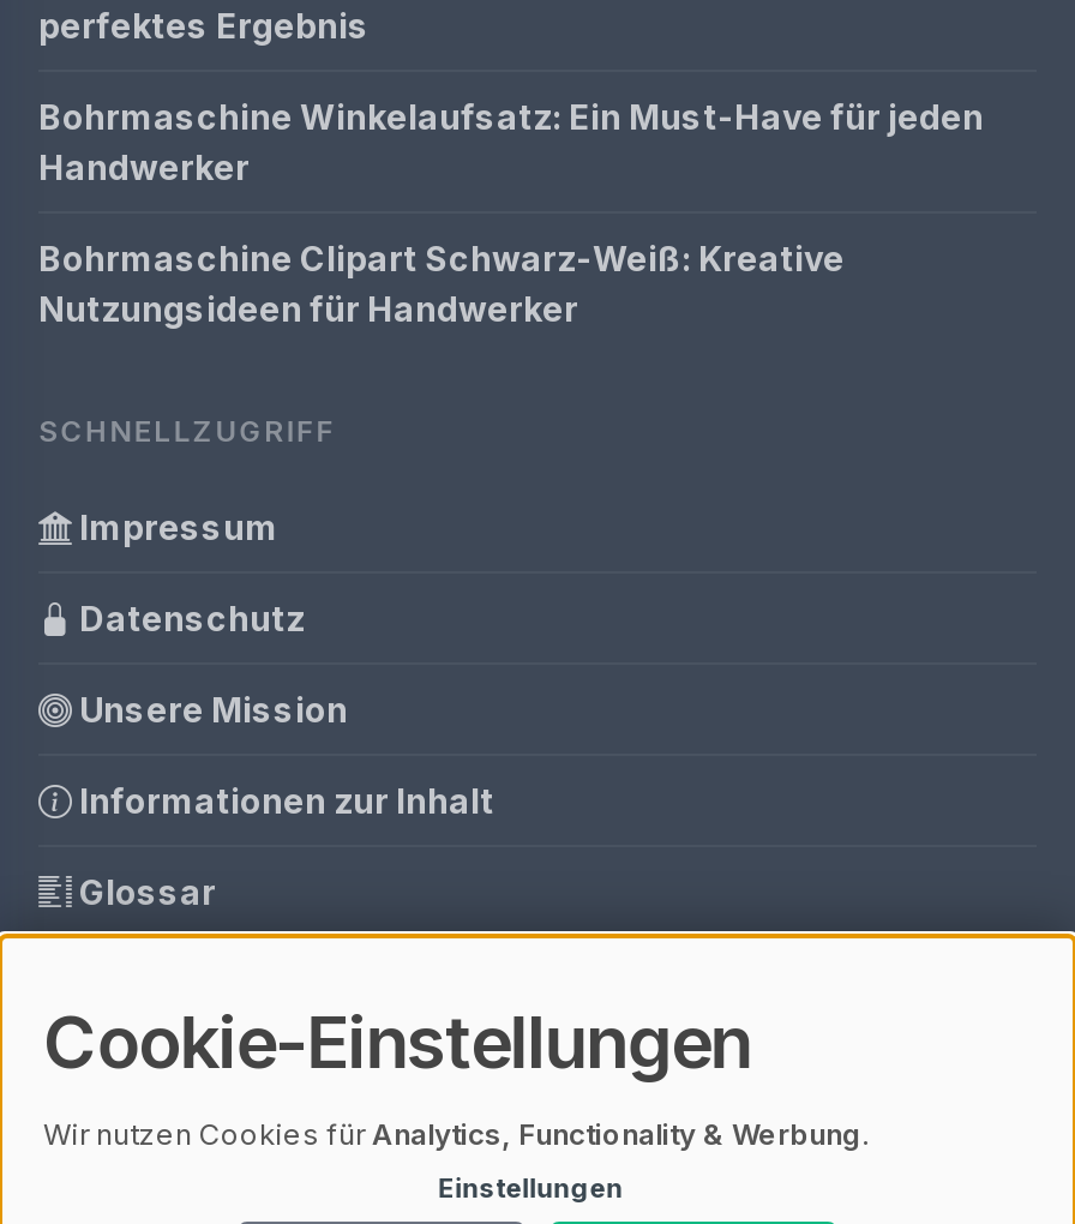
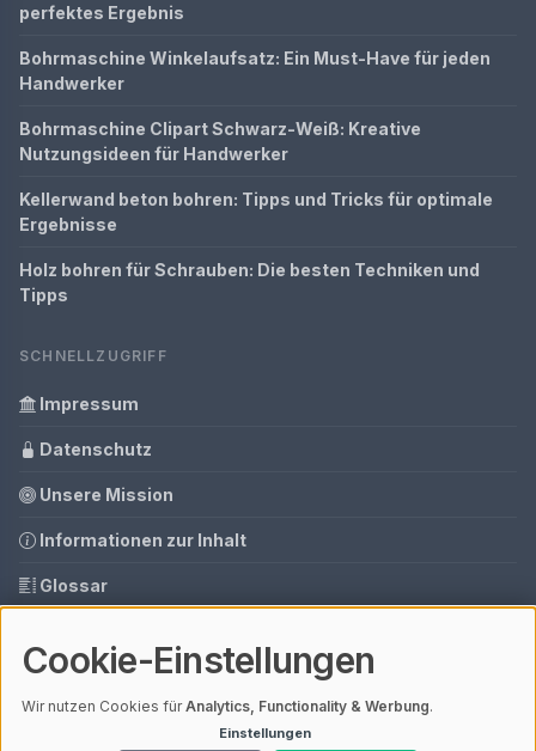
+ Kellerwand beton bohren: Tipps und Tricks für optimale
+ Ergebnisse
+ Holz bohren für Schrauben: Die besten Techniken und
+ Tipps
